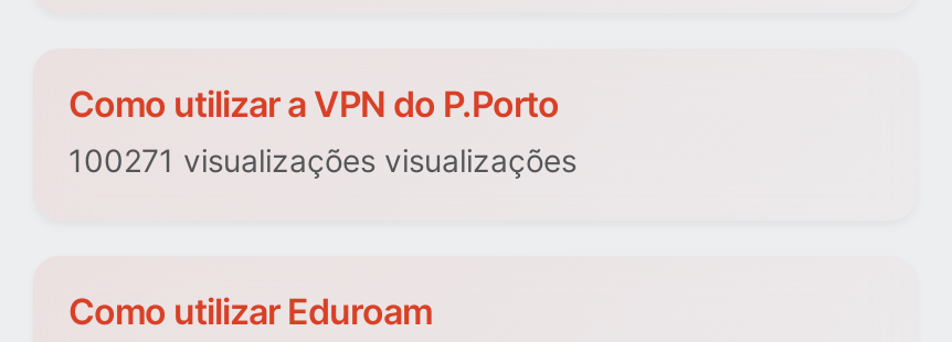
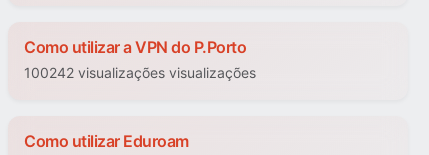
- 100271 visualizações visualizações
+ 100242 visualizações visualizações
